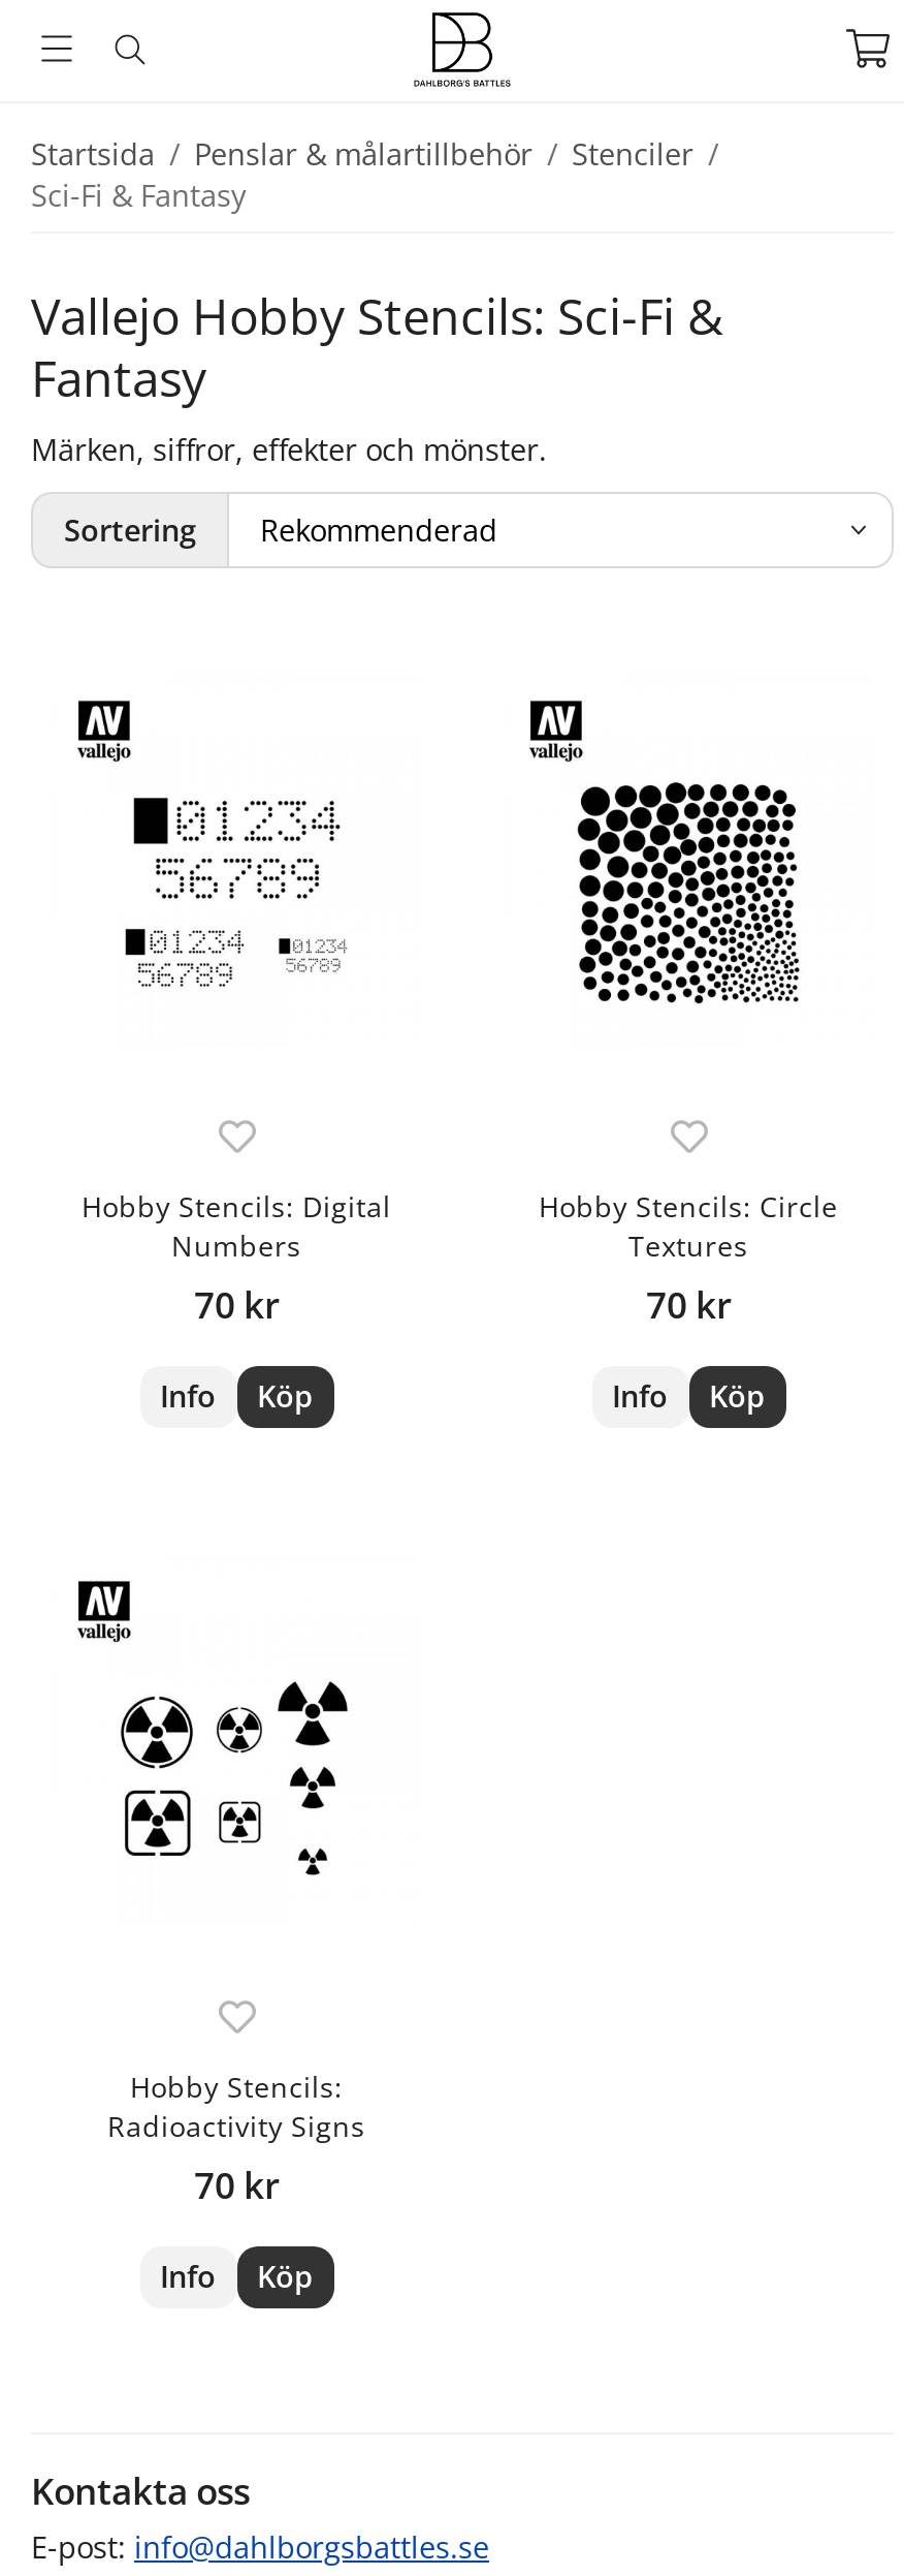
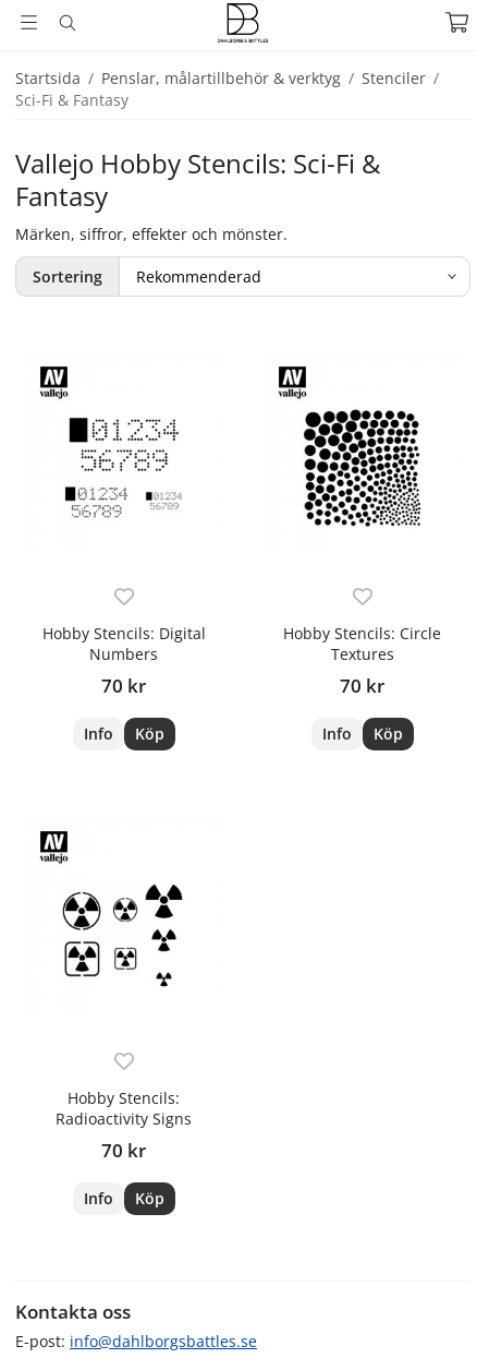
- Startsida / Penslar & målartillbehör / Stenciler /
+ Startsida / Penslar, målartillbehör & verktyg / Stenciler /
